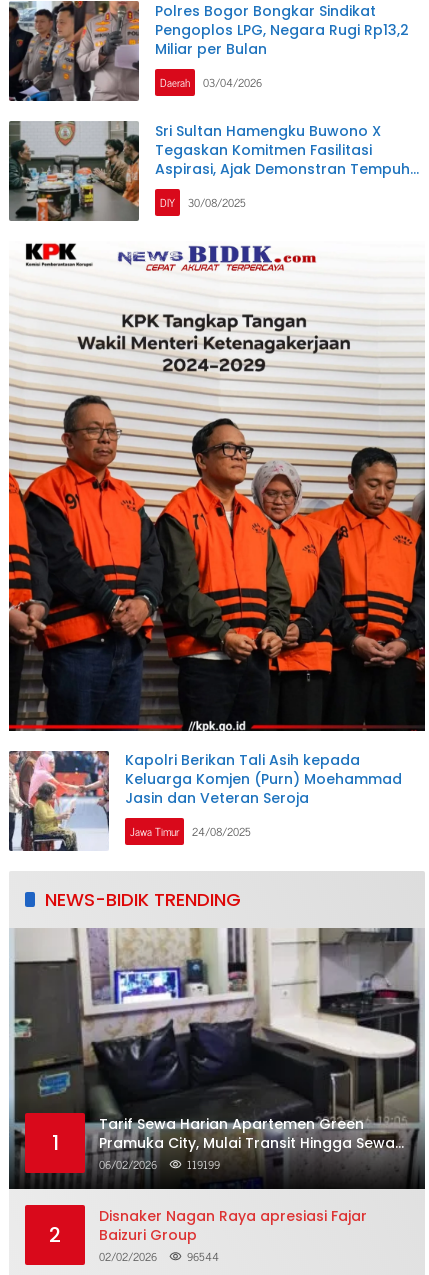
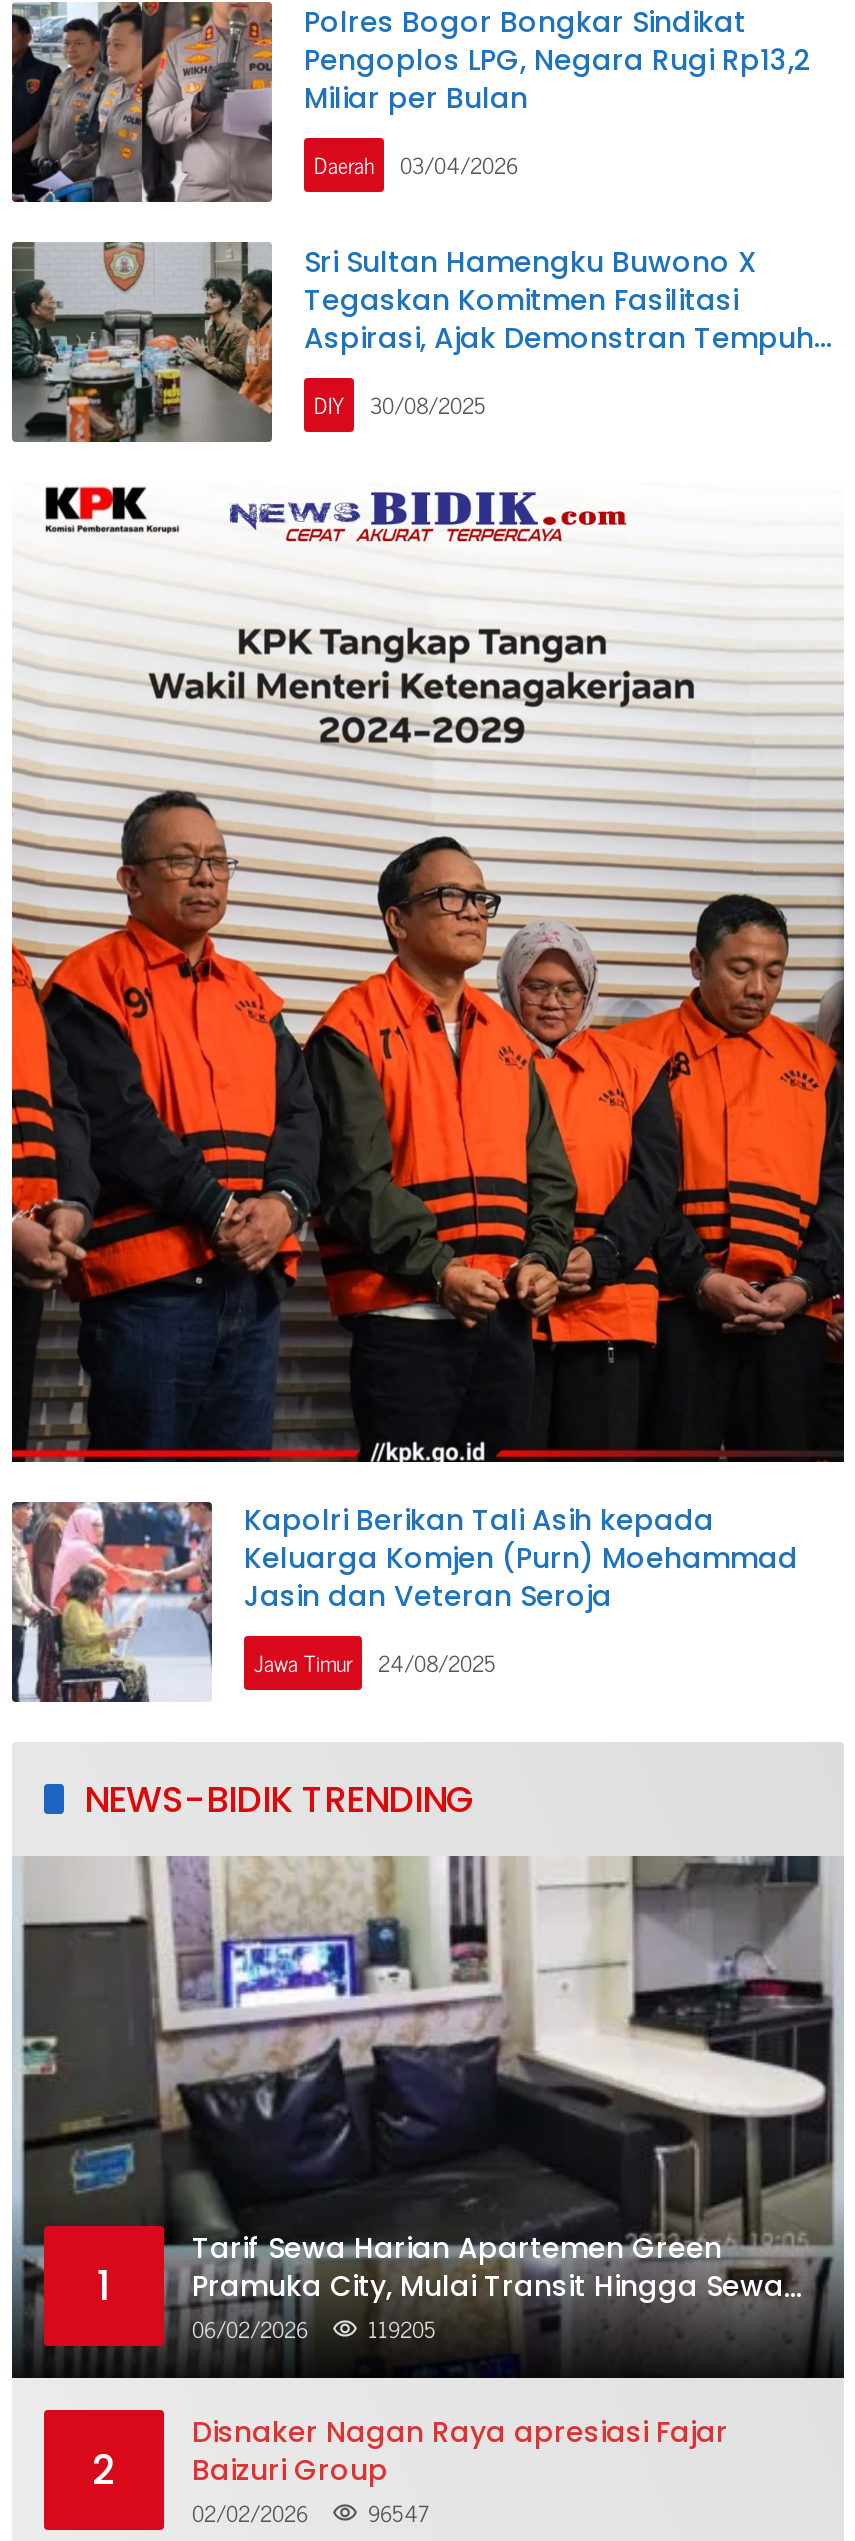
- 119199
+ 119205

- 02/02/2026 96544
+ 02/02/2026 96547
